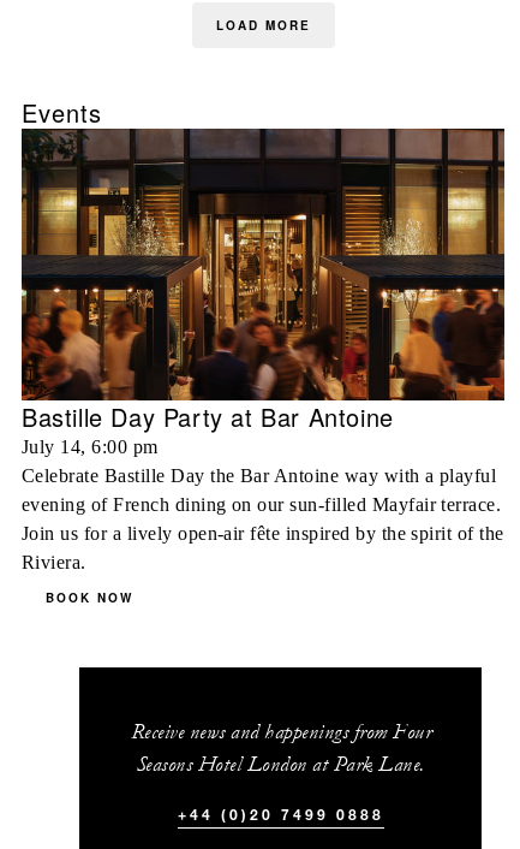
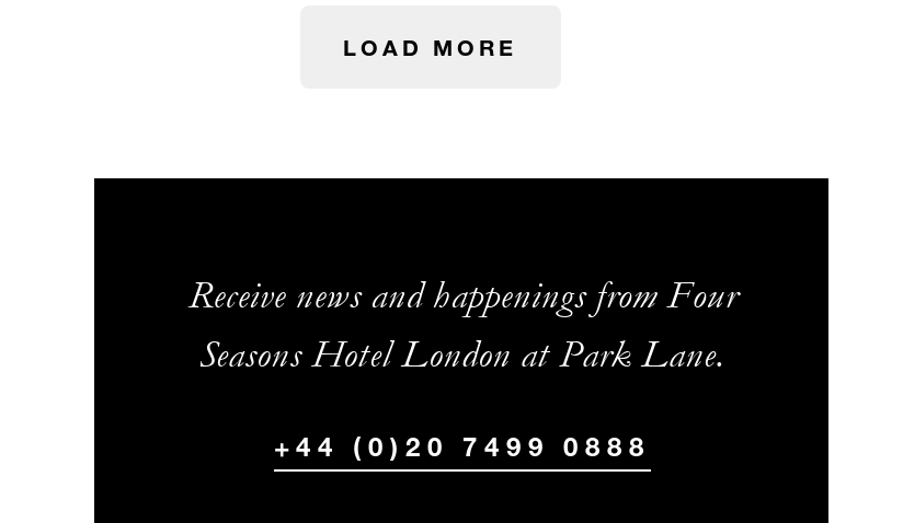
- [image]
- Events

- Bastille Day Party at Bar Antoine
- July 14, 6:00 pm
- Celebrate Bastille Day the Bar Antoine way with a playful
- evening of French dining on our sun-filled Mayfair terrace.
- Join us for a lively open-air fête inspired by the spirit of the
- Riviera.
- BOOK NOW
